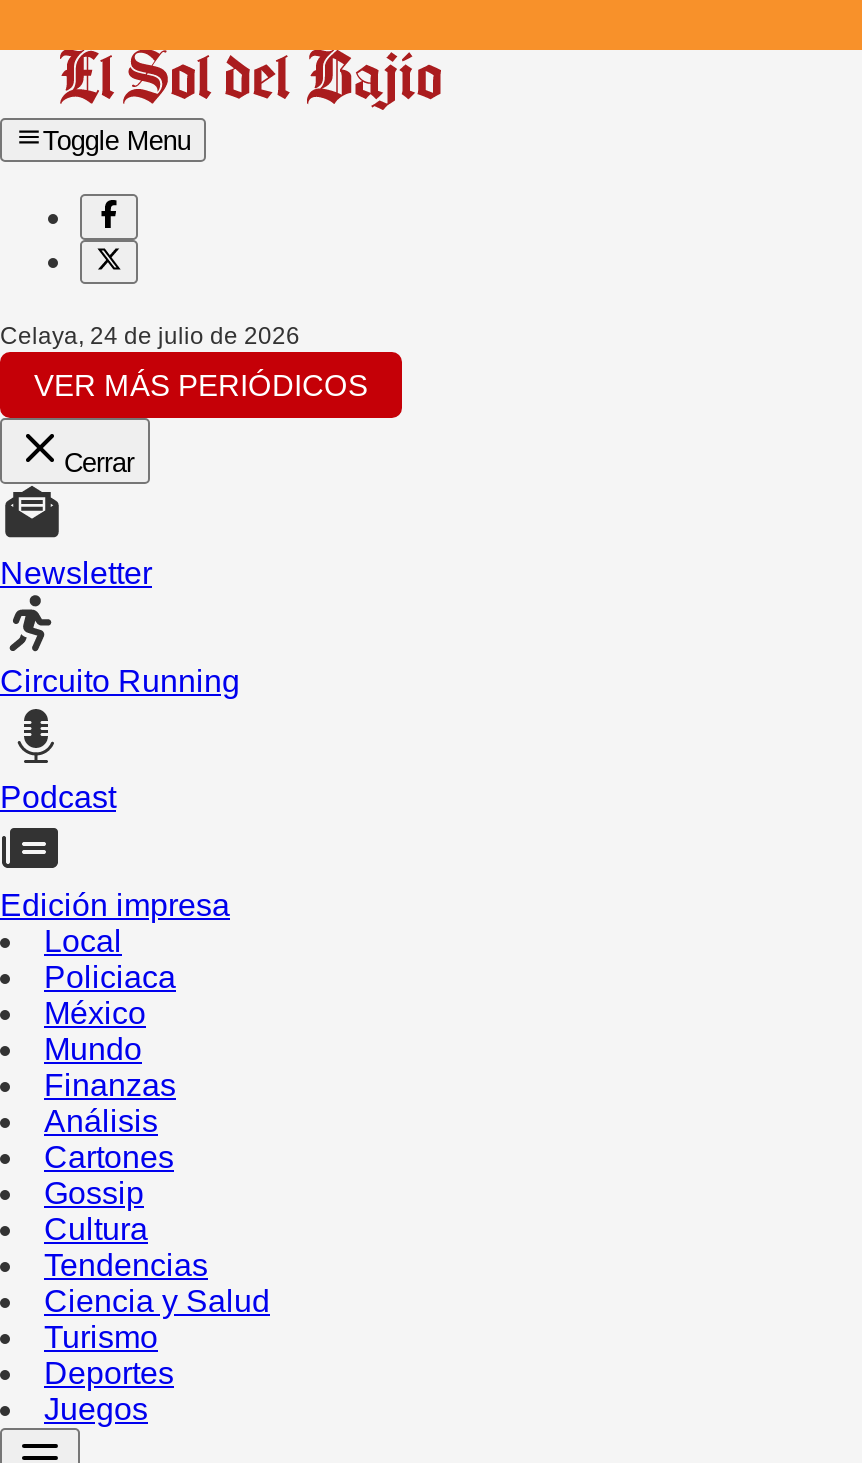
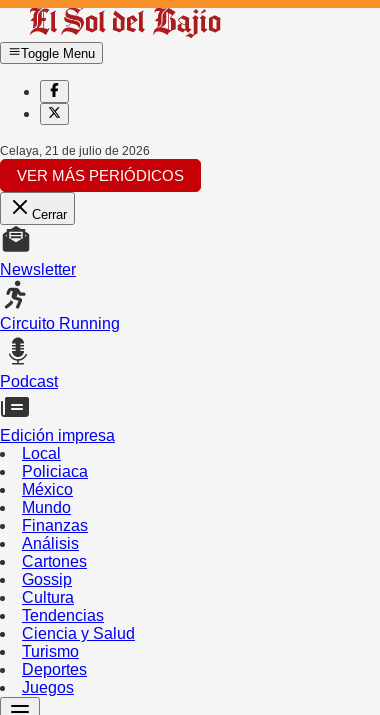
- Celaya, 24 de julio de 2026
+ Celaya, 21 de julio de 2026
